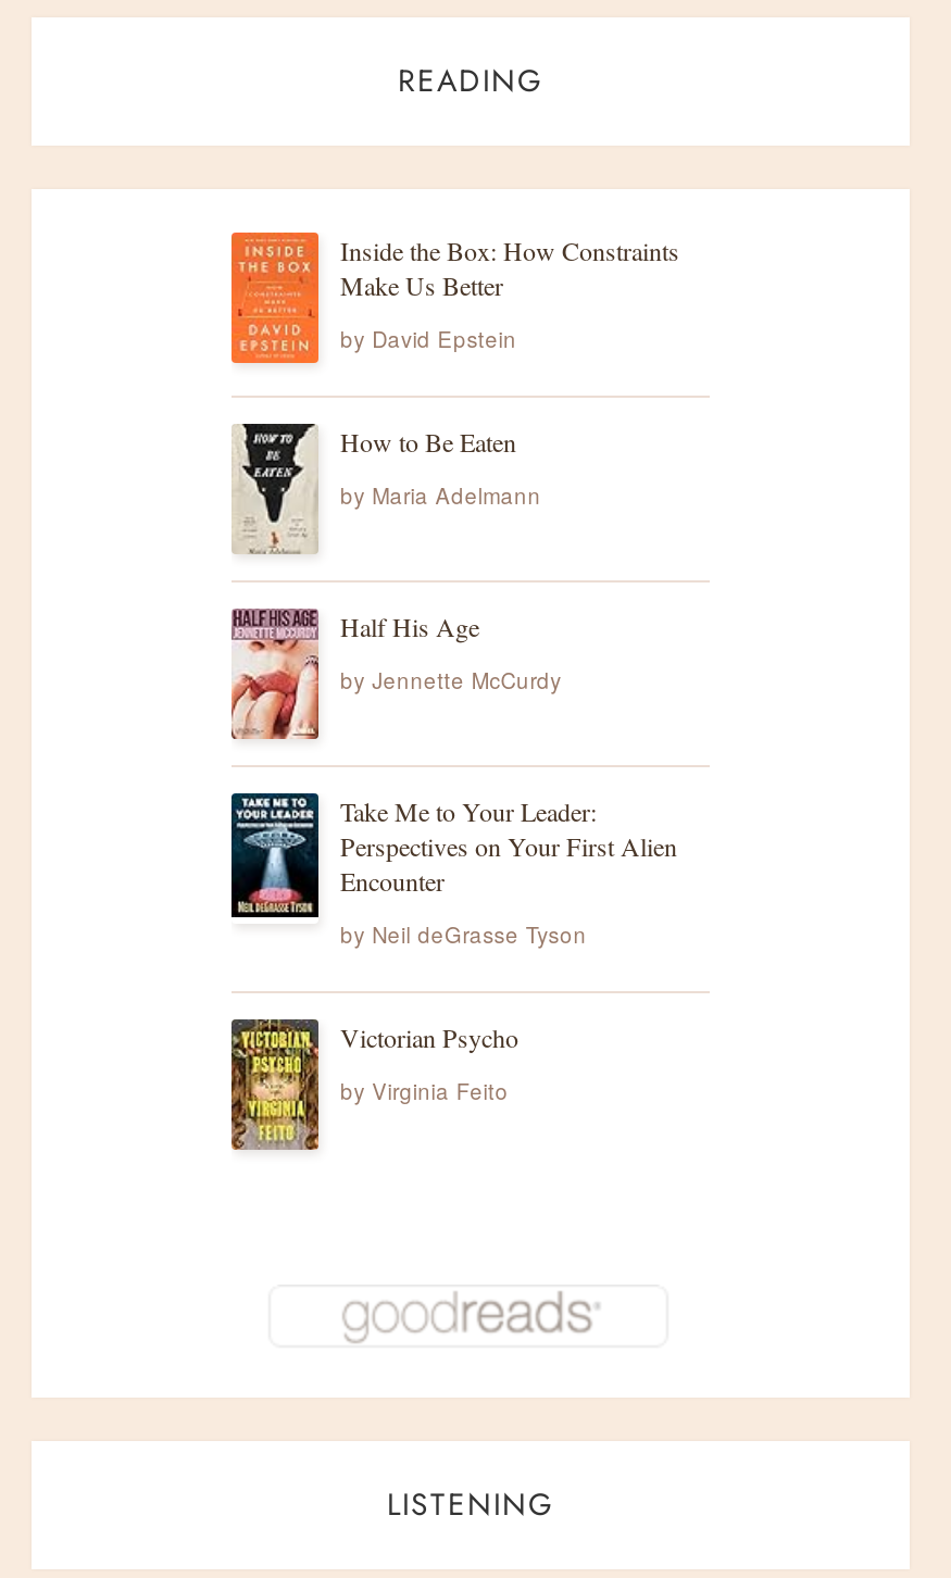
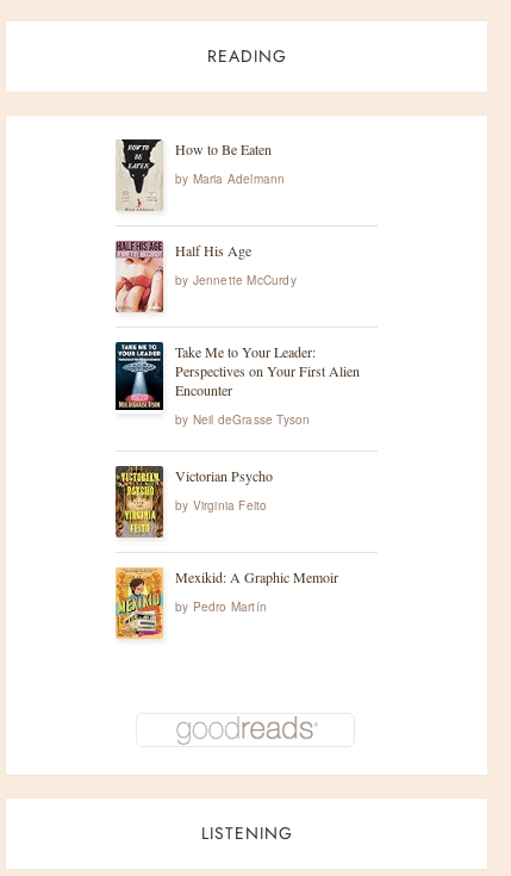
- [image]
- Inside the Box: How Constraints
- Make Us Better
- by David Epstein

moved up: [image] | How to Be Eaten | by Maria Adelmann | ... | Victorian Psycho | by Virginia Feito

+ [image]
+ Mexikid: A Graphic Memoir
+ by Pedro Martín
